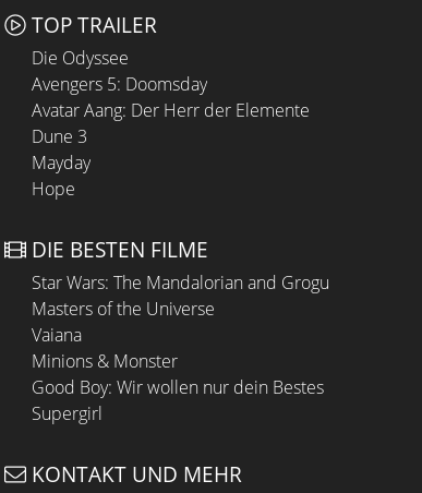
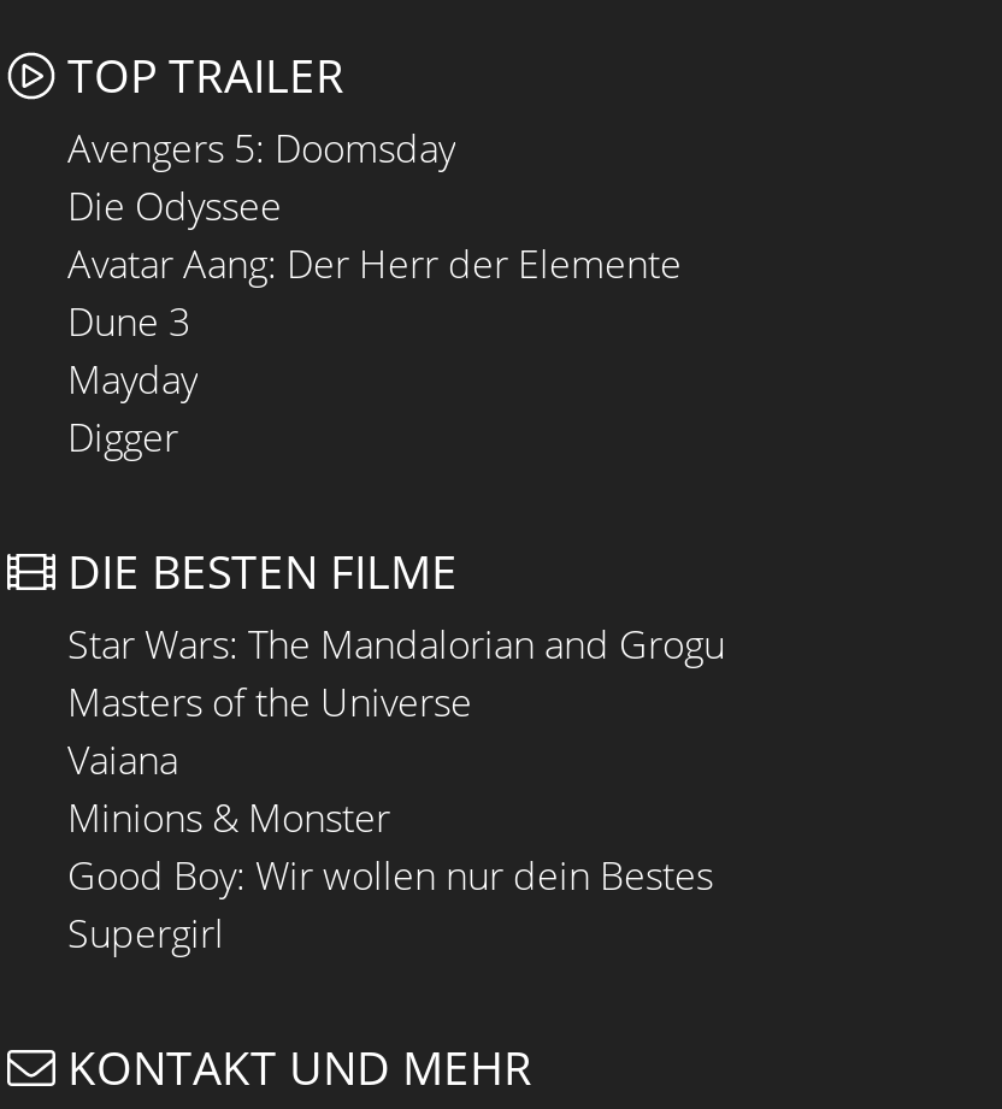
moved down: Die Odyssee

moved up: Avengers 5: Doomsday

- Hope
+ Digger
